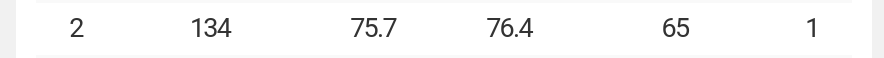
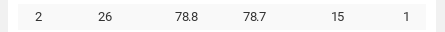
- 134
+ 26

- 75.7
+ 78.8

- 76.4
+ 78.7

- 65
+ 15
